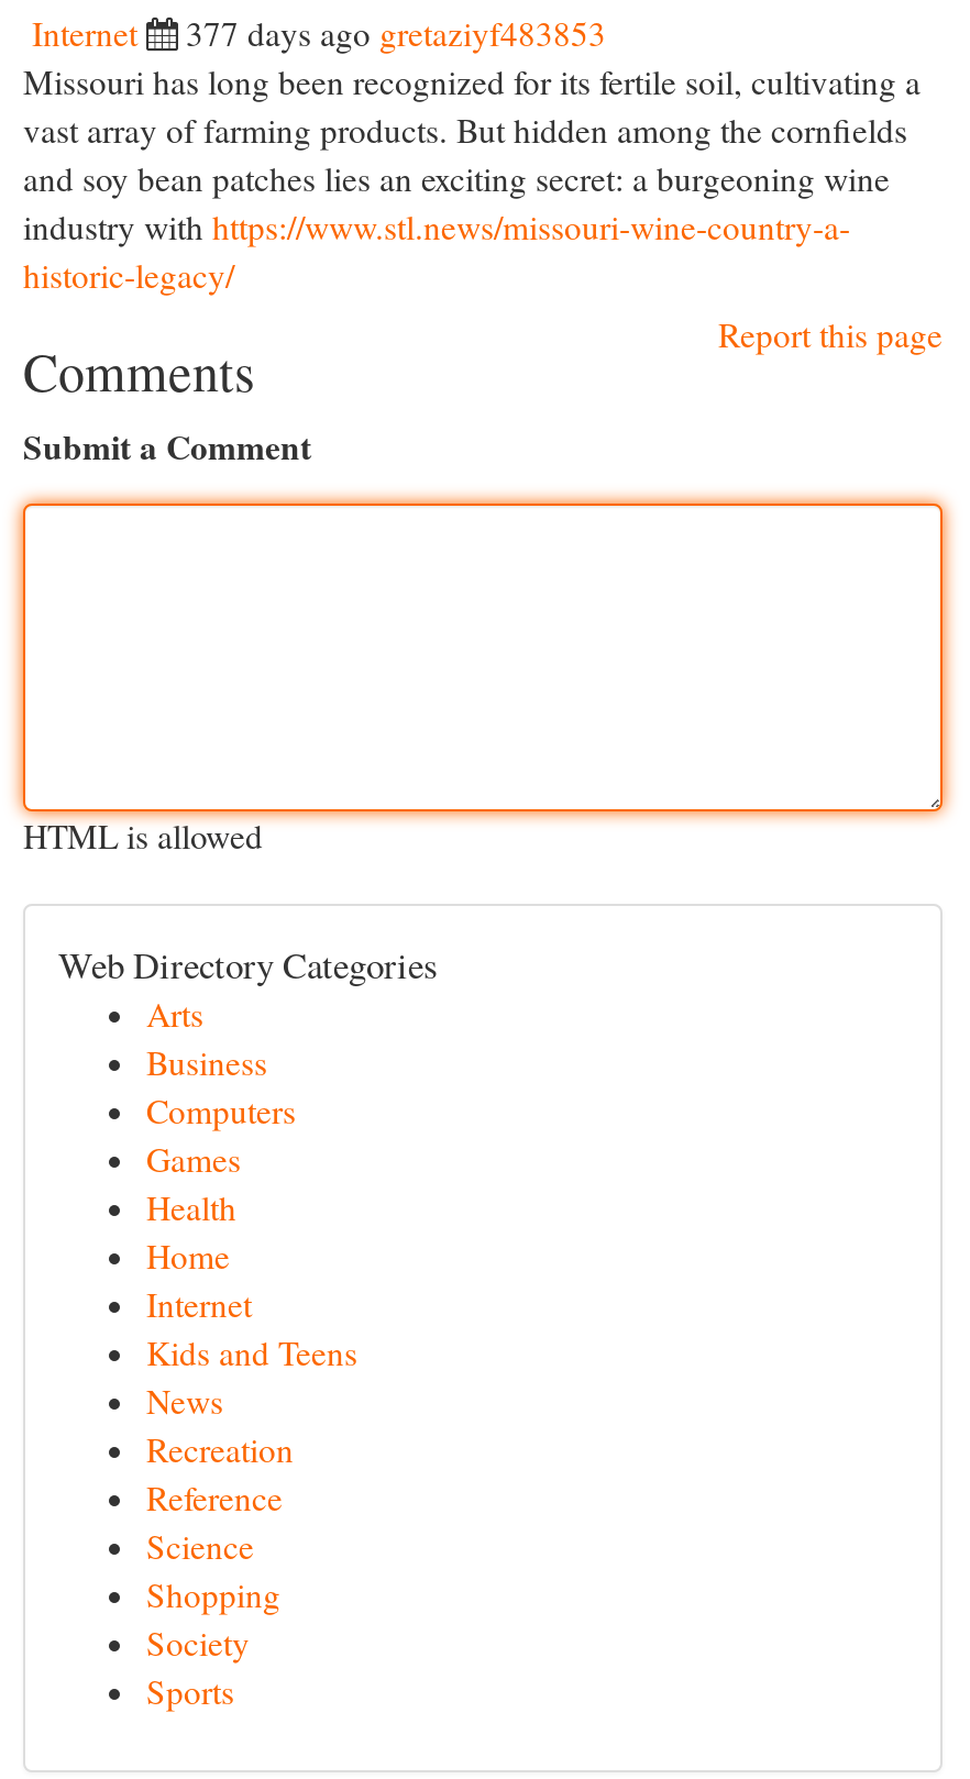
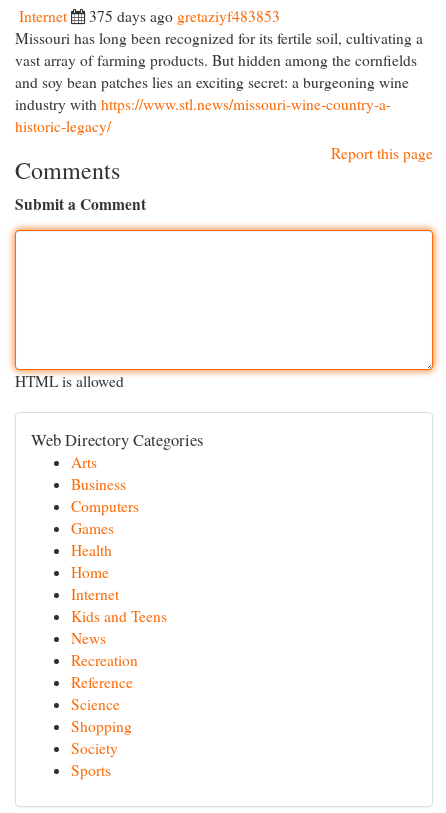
- 377 days ago gretaziyf483853
+ 375 days ago gretaziyf483853
